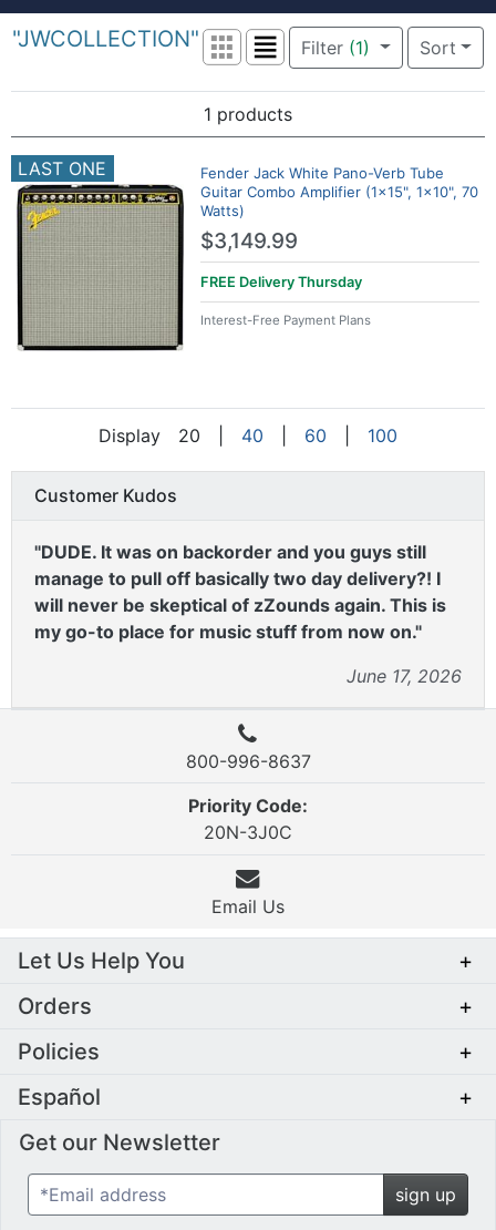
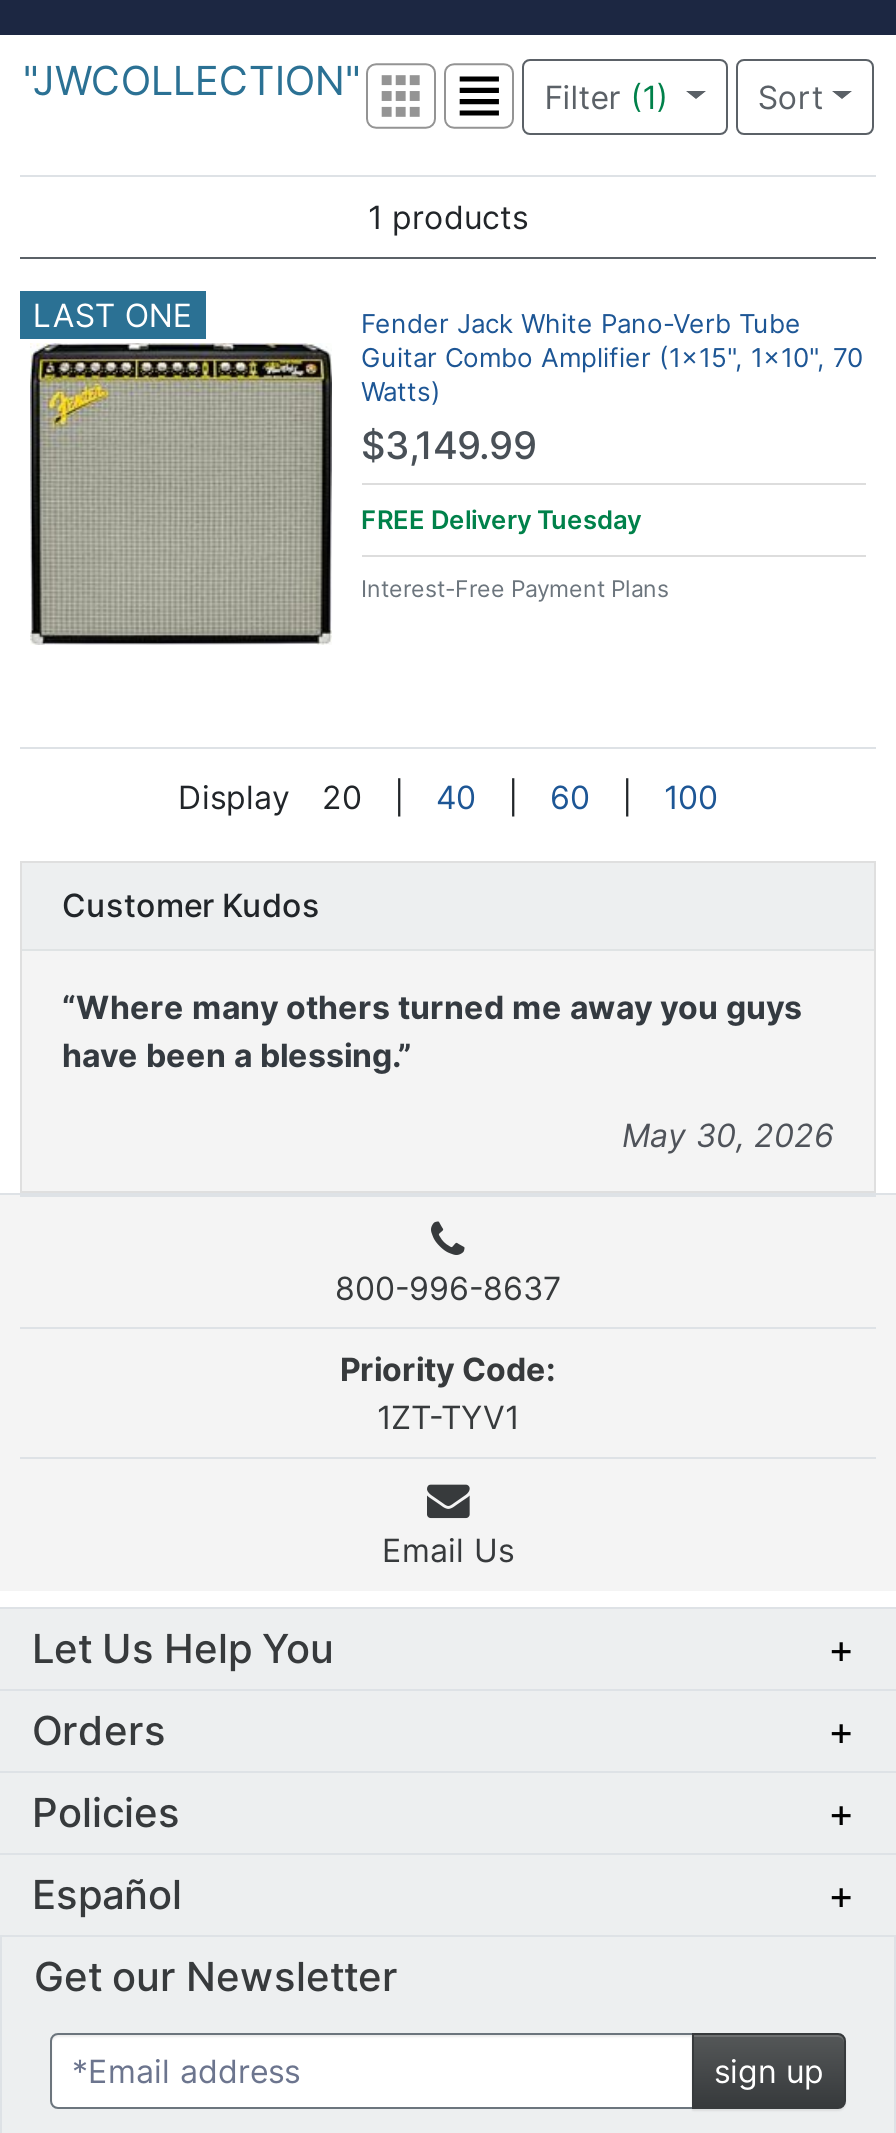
- FREE Delivery Thursday
+ FREE Delivery Tuesday

- "DUDE. It was on backorder and you guys still
- manage to pull off basically two day delivery?! I
- will never be skeptical of zZounds again. This is
- my go-to place for music stuff from now on."
+ “Where many others turned me away you guys
+ have been a blessing.”

- June 17, 2026
+ May 30, 2026

- 20N-3J0C
+ 1ZT-TYV1
